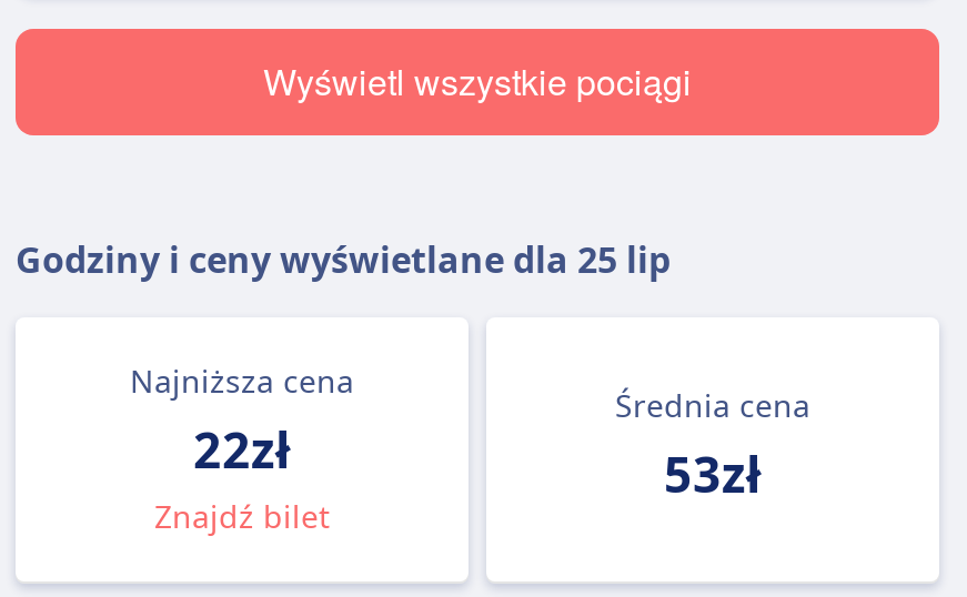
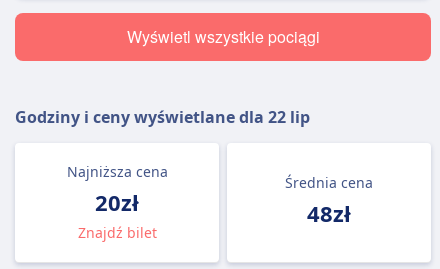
- Godziny i ceny wyświetlane dla 25 lip
+ Godziny i ceny wyświetlane dla 22 lip

- 22zł
+ 20zł

- 53zł
+ 48zł
